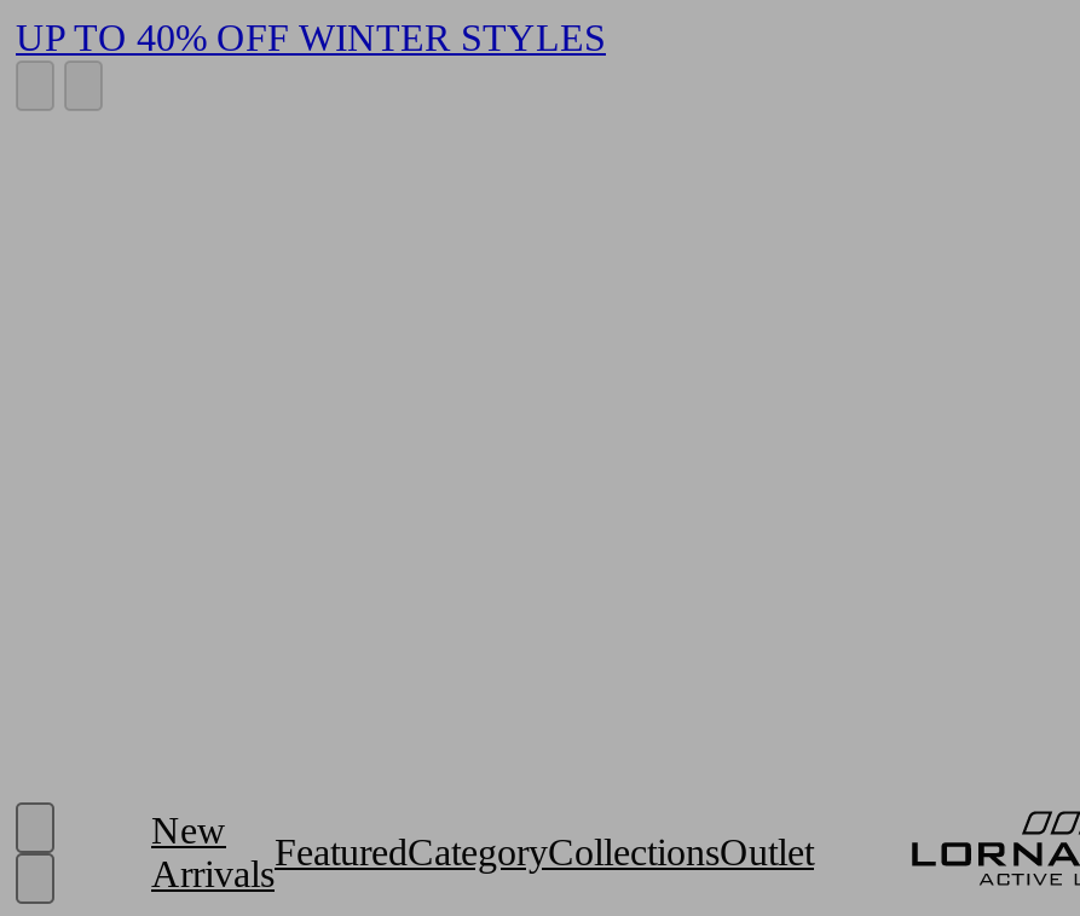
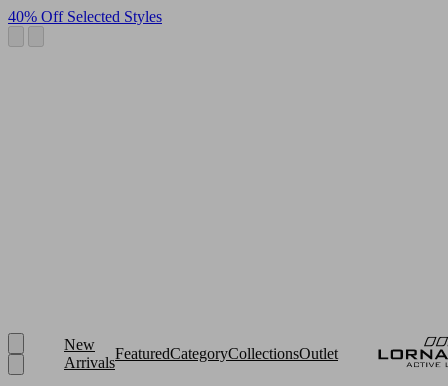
- UP TO 40% OFF WINTER STYLES
+ 40% Off Selected Styles
